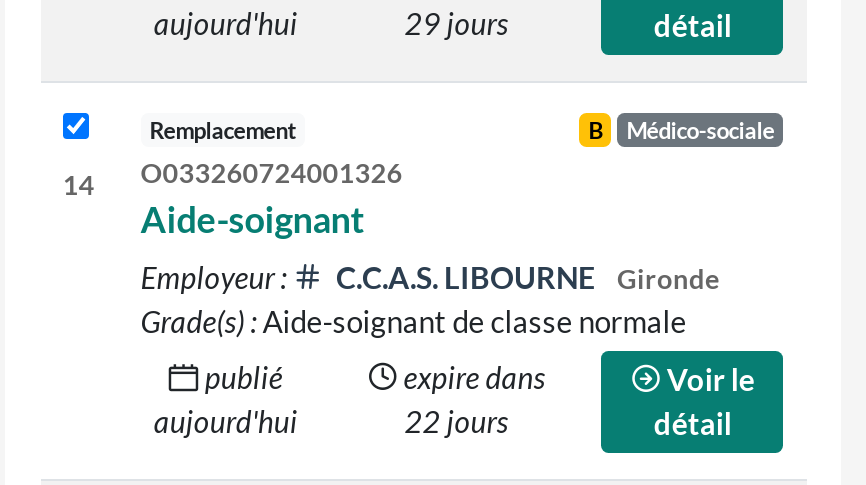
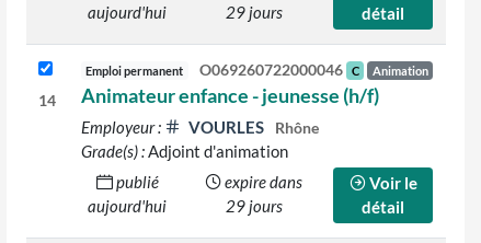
- B
- Médico-sociale
- Remplacement
- O033260724001326
- Aide-soignant
+ C
+ Animation
+ Emploi permanent
+ O069260722000046
+ Animateur enfance - jeunesse (h/f)

- C.C.A.S. LIBOURNE Gironde
- Grade(s) : Aide-soignant de classe normale
+ VOURLES Rhône
+ Grade(s) : Adjoint d'animation

- 22 jours
+ 29 jours
